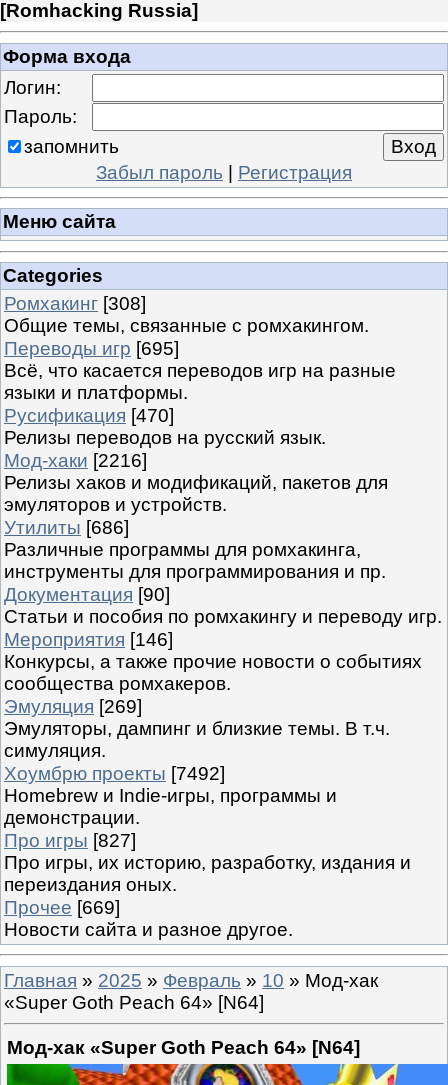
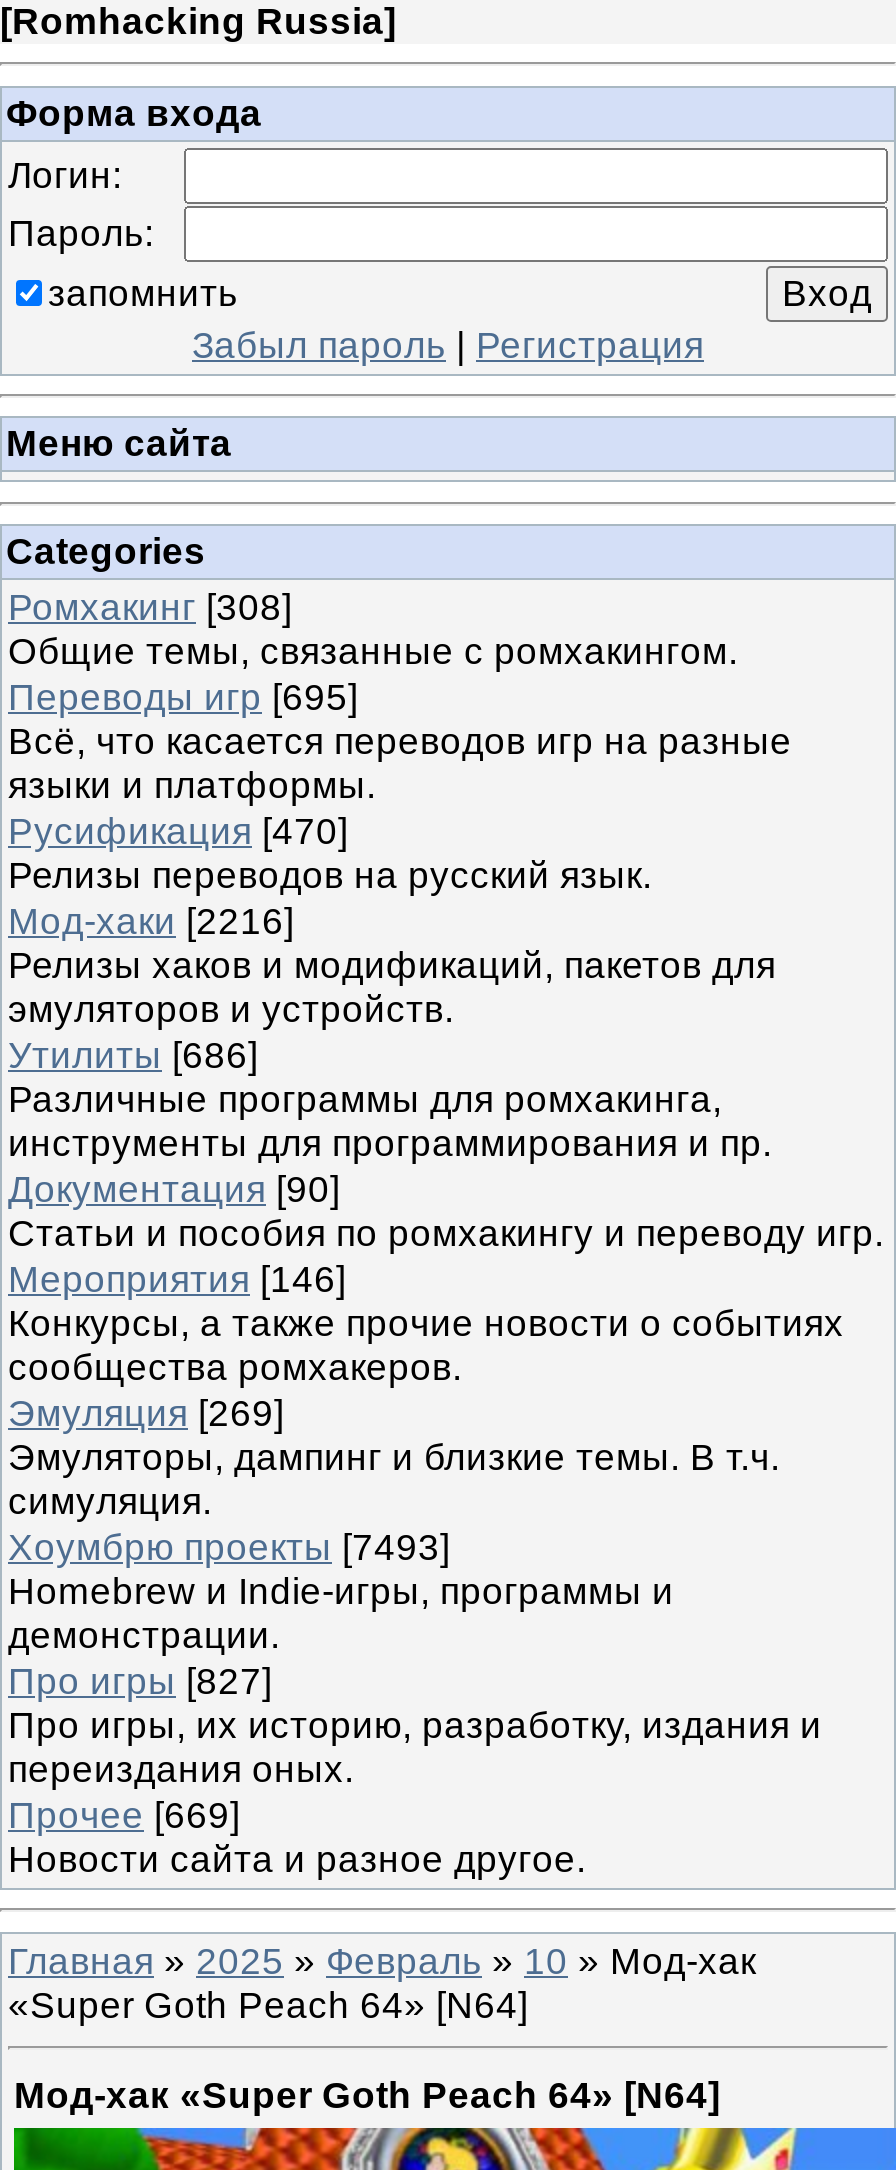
- Хоумбрю проекты [7492]
+ Хоумбрю проекты [7493]
